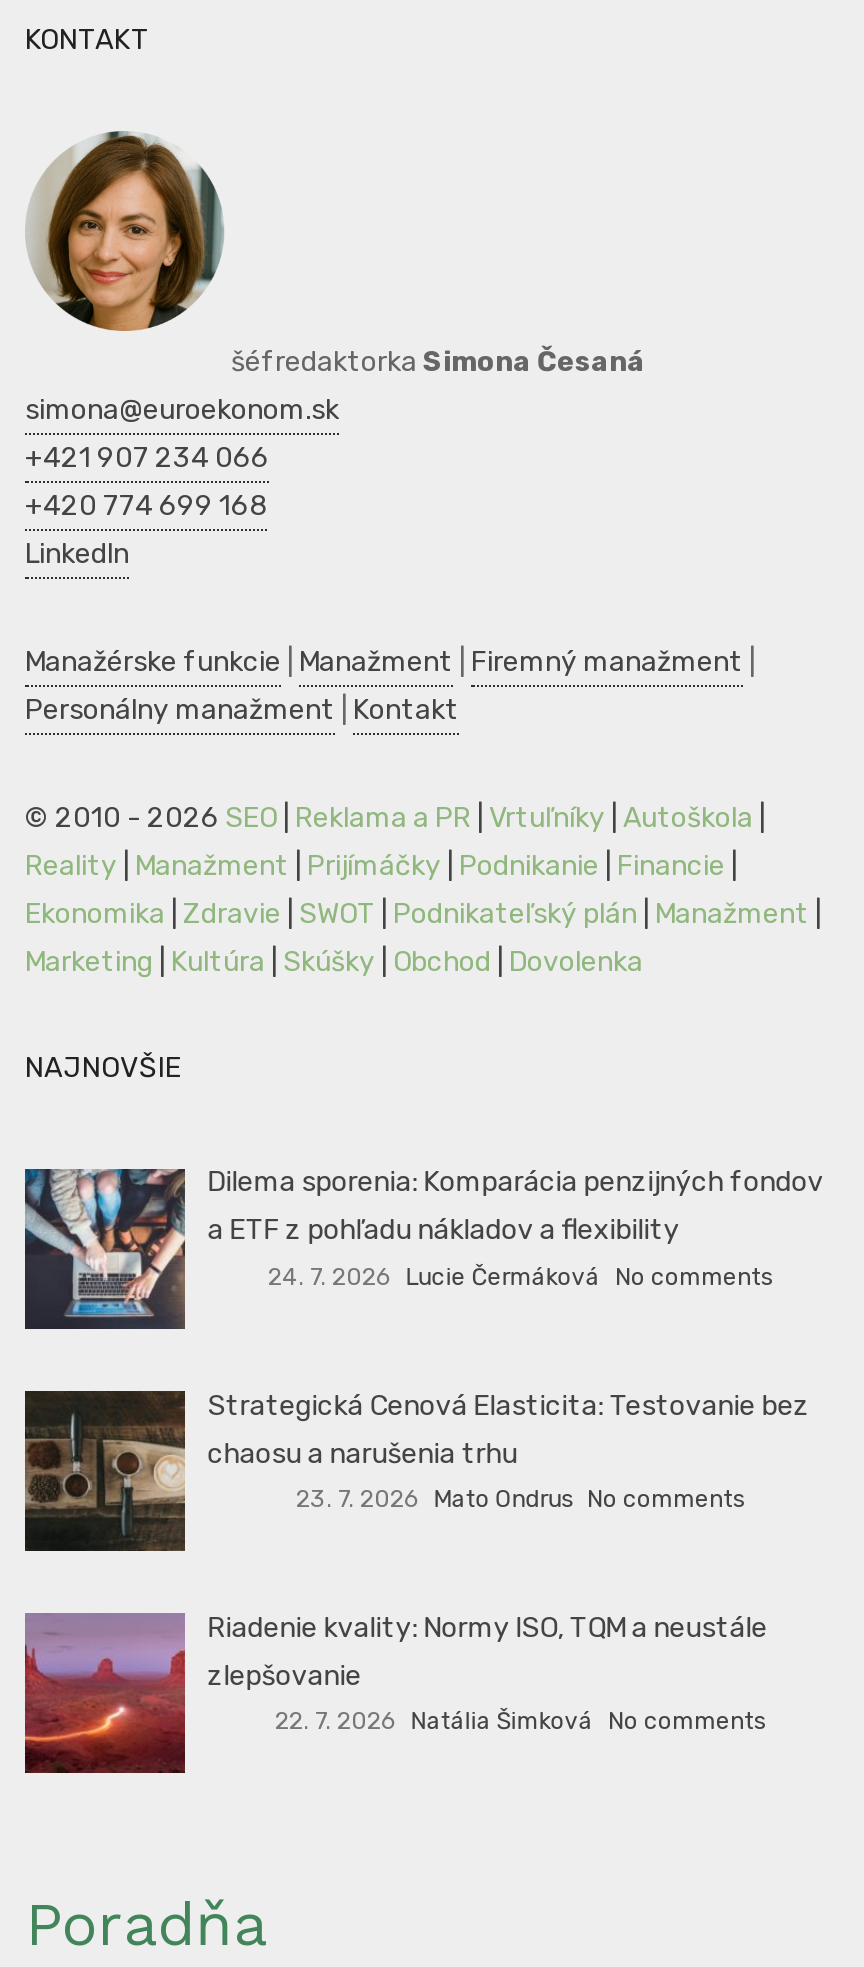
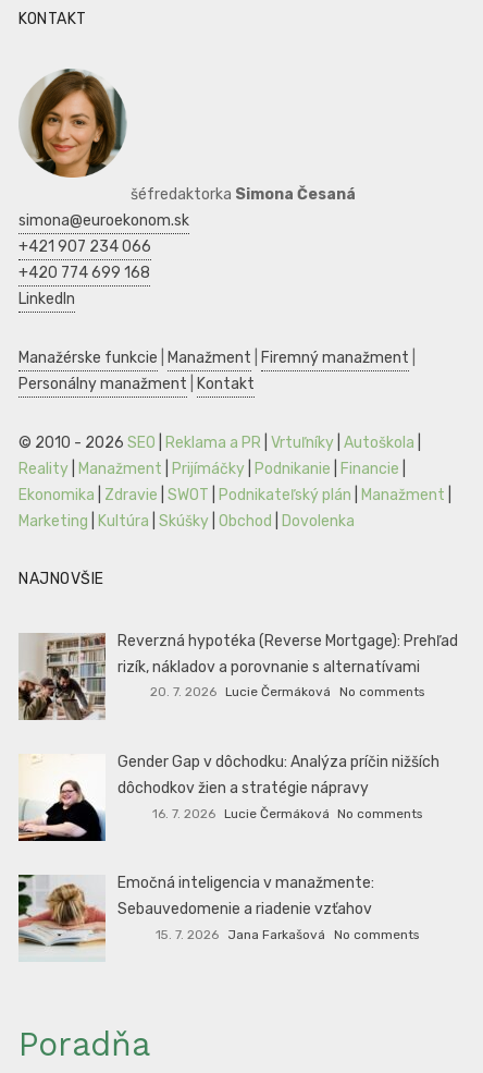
- [image]
- Dilema sporenia: Komparácia penzijných fondov
- a ETF z pohľadu nákladov a flexibility
- 24. 7. 2026 Lucie Čermáková No comments
+ [image]
+ Reverzná hypotéka (Reverse Mortgage): Prehľad
+ rizík, nákladov a porovnanie s alternatívami
+ 20. 7. 2026 Lucie Čermáková No comments

- [image]
- Strategická Cenová Elasticita: Testovanie bez
- chaosu a narušenia trhu
- 23. 7. 2026 Mato Ondrus No comments
+ [image]
+ Gender Gap v dôchodku: Analýza príčin nižších
+ dôchodkov žien a stratégie nápravy
+ 16. 7. 2026 Lucie Čermáková No comments

- [image]
- Riadenie kvality: Normy ISO, TQM a neustále
- zlepšovanie
- 22. 7. 2026 Natália Šimková No comments
+ [image]
+ Emočná inteligencia v manažmente:
+ Sebauvedomenie a riadenie vzťahov
+ 15. 7. 2026 Jana Farkašová No comments
